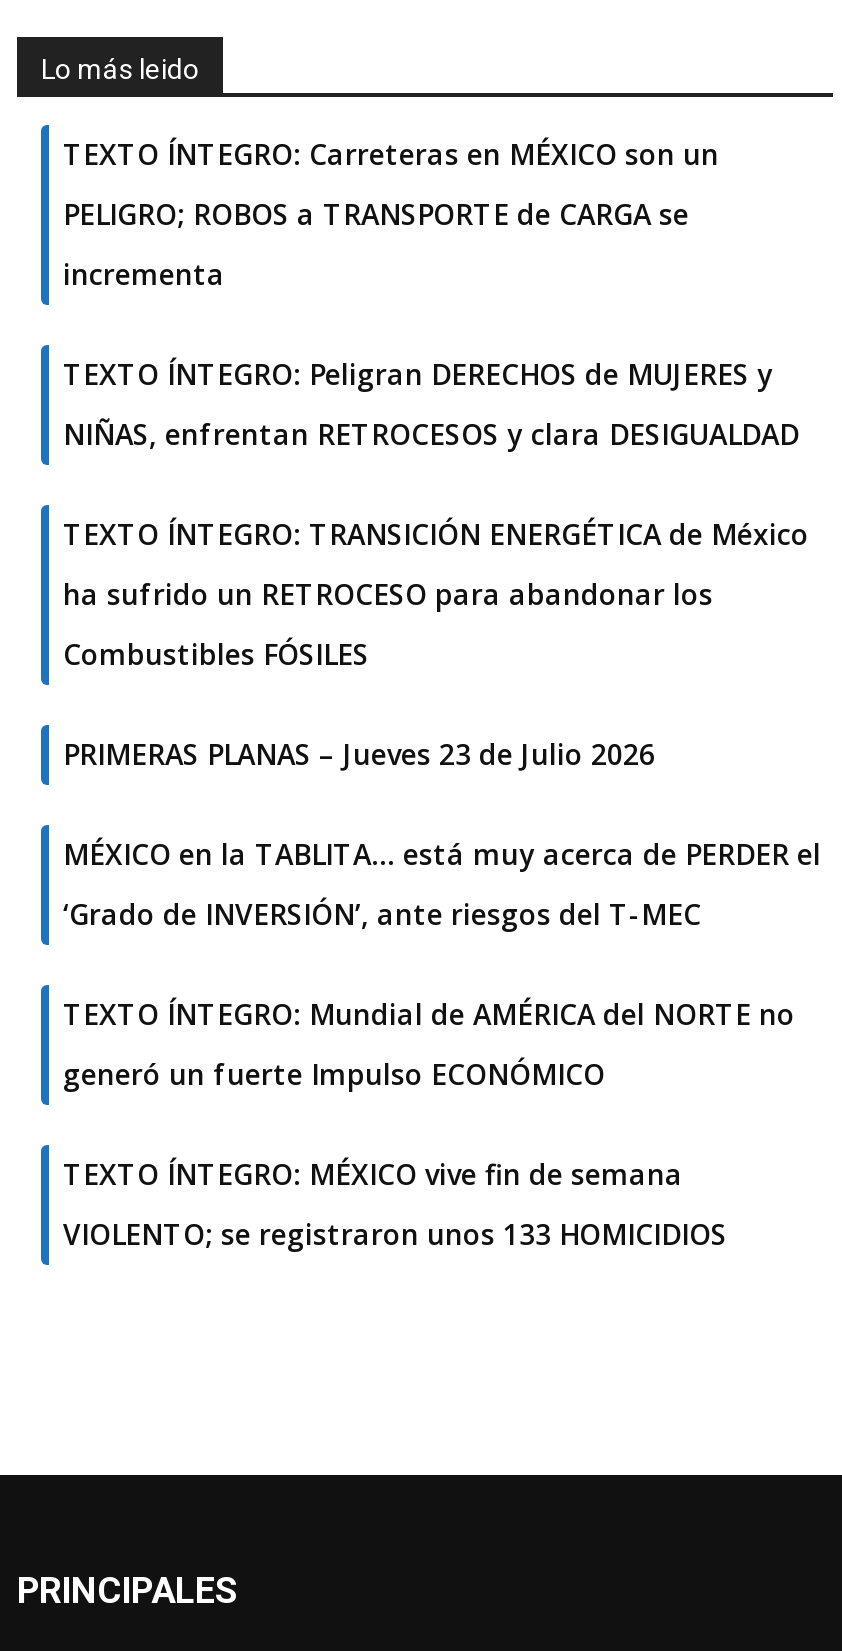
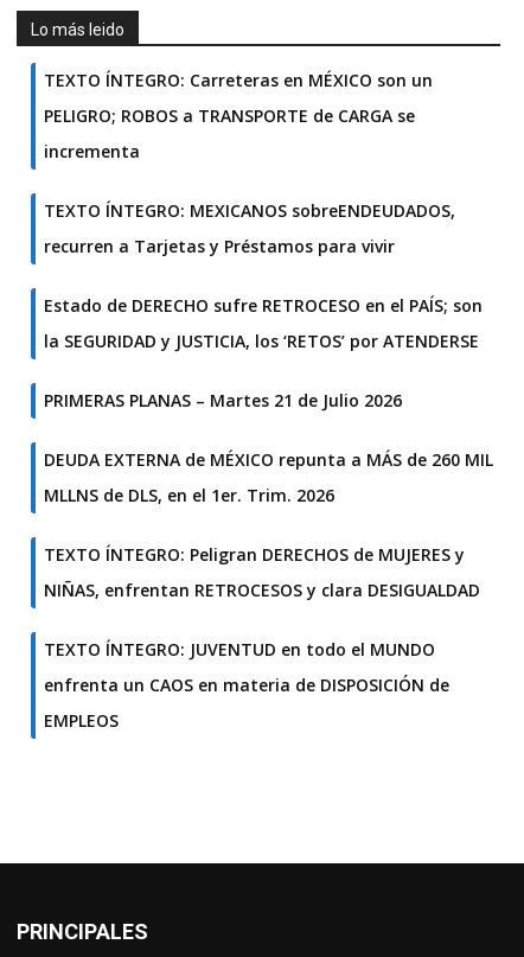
+ TEXTO ÍNTEGRO: MEXICANOS sobreENDEUDADOS,
+ recurren a Tarjetas y Préstamos para vivir
+ Estado de DERECHO sufre RETROCESO en el PAÍS; son
+ la SEGURIDAD y JUSTICIA, los ‘RETOS’ por ATENDERSE
+ PRIMERAS PLANAS – Martes 21 de Julio 2026
+ DEUDA EXTERNA de MÉXICO repunta a MÁS de 260 MIL
+ MLLNS de DLS, en el 1er. Trim. 2026

moved down: TEXTO ÍNTEGRO: Peligran DERECHOS de MUJERES y | NIÑAS, enfrentan RETROCESOS y clara DESIGUALDAD

- TEXTO ÍNTEGRO: TRANSICIÓN ENERGÉTICA de México
- ha sufrido un RETROCESO para abandonar los
- Combustibles FÓSILES
- PRIMERAS PLANAS – Jueves 23 de Julio 2026
- MÉXICO en la TABLITA… está muy acerca de PERDER el
- ‘Grado de INVERSIÓN’, ante riesgos del T-MEC
- TEXTO ÍNTEGRO: Mundial de AMÉRICA del NORTE no
- generó un fuerte Impulso ECONÓMICO
- TEXTO ÍNTEGRO: MÉXICO vive fin de semana
- VIOLENTO; se registraron unos 133 HOMICIDIOS
+ TEXTO ÍNTEGRO: JUVENTUD en todo el MUNDO
+ enfrenta un CAOS en materia de DISPOSICIÓN de
+ EMPLEOS
